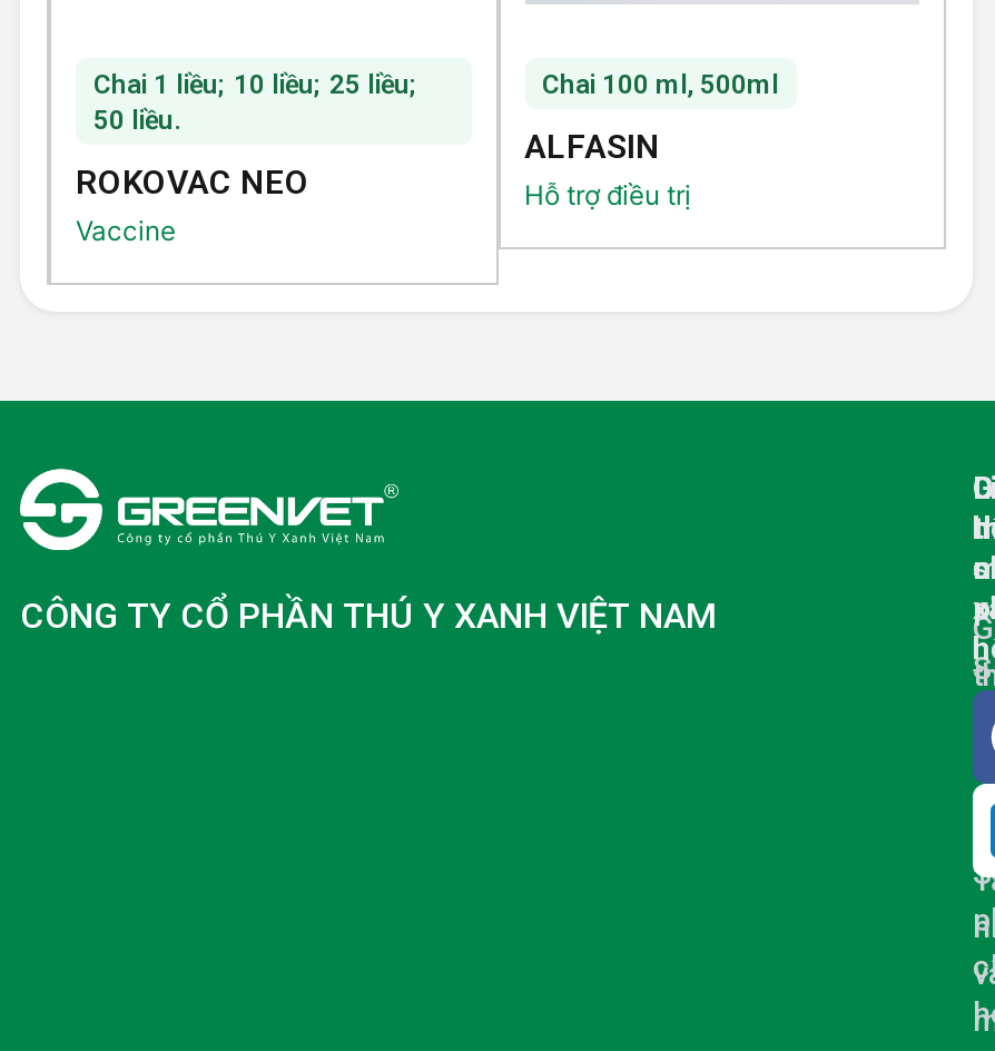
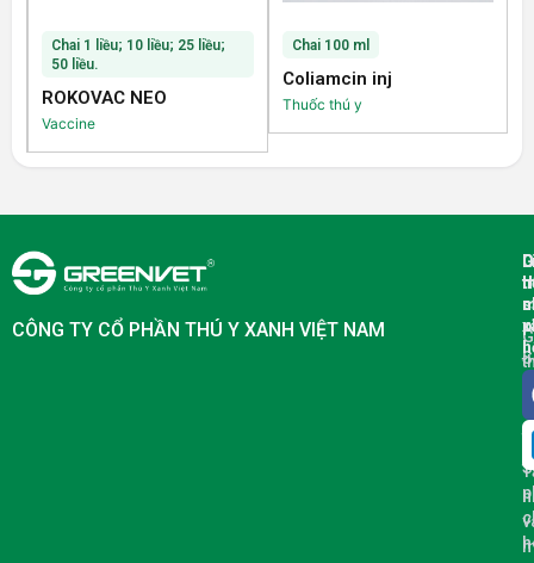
- Chai 100 ml, 500ml
+ Chai 100 ml

- ALFASIN
- Hỗ trợ điều trị
+ Coliamcin inj
+ Thuốc thú y
